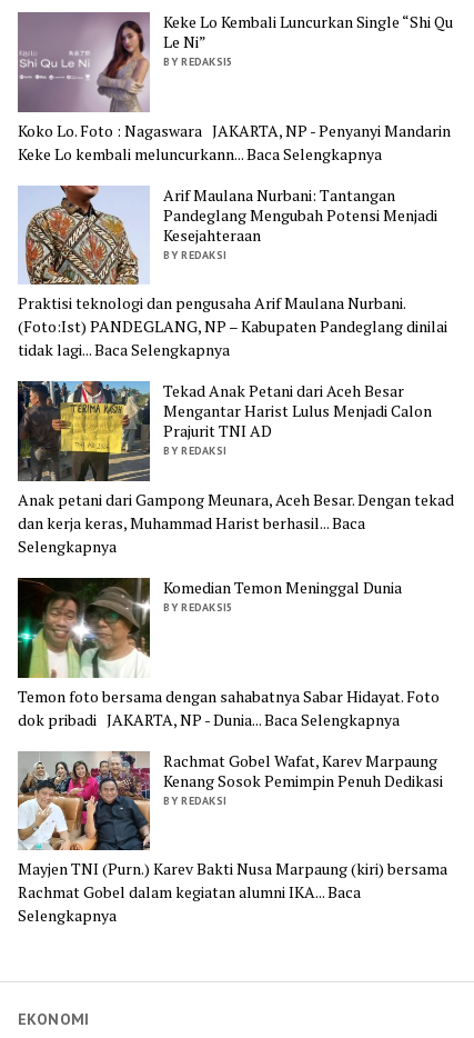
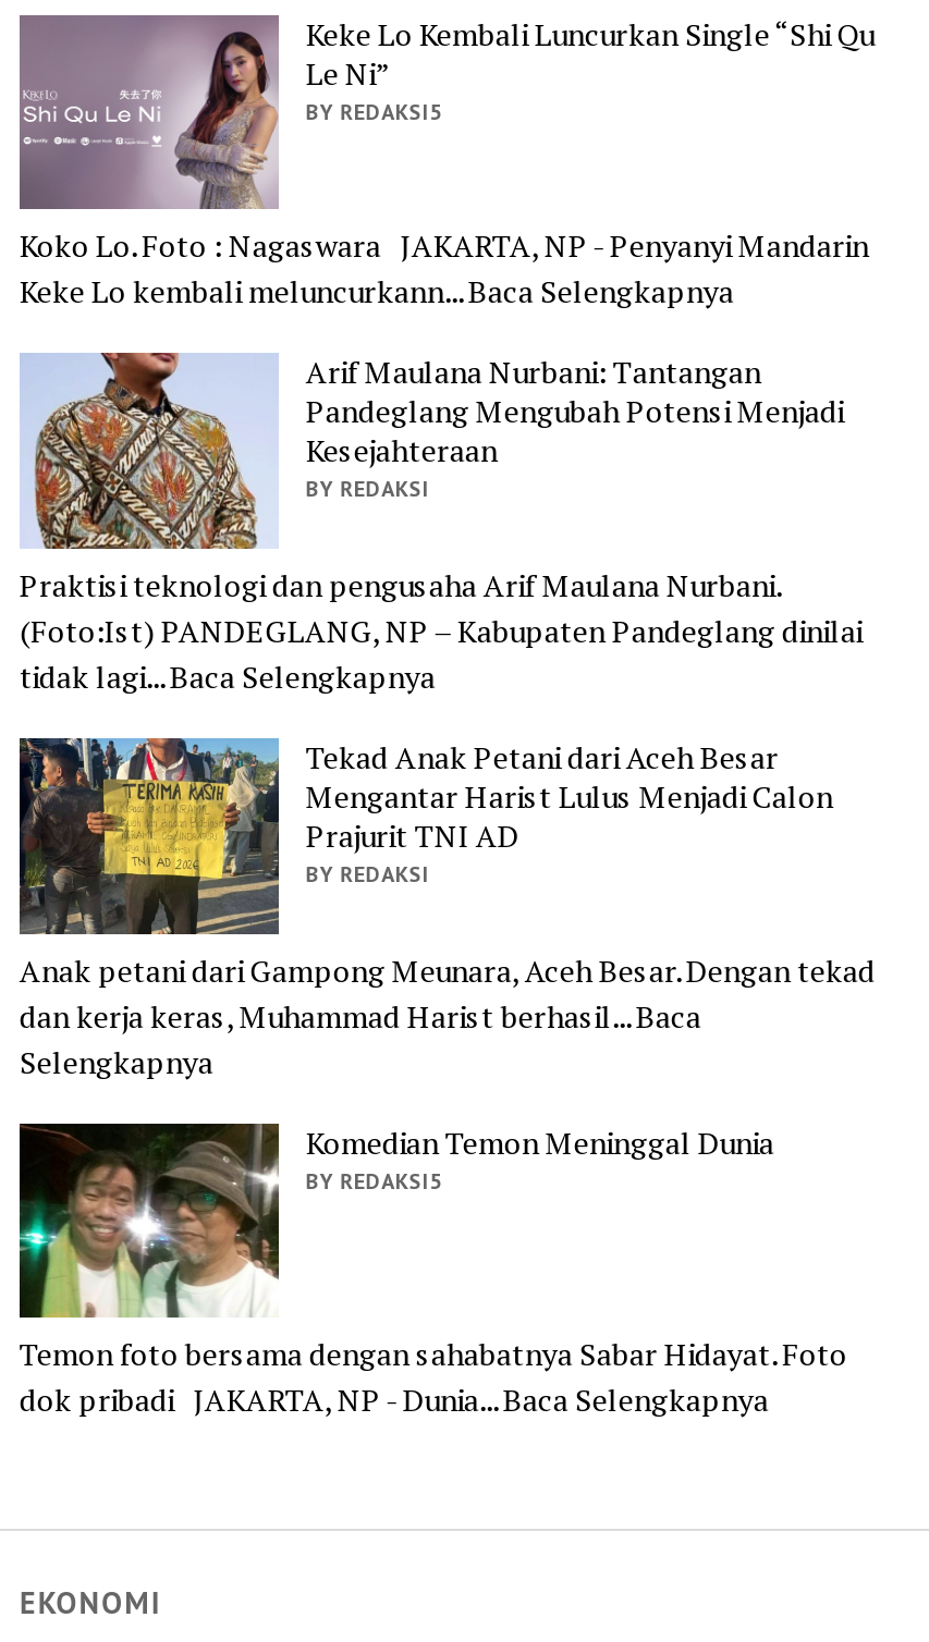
- [image]
- Rachmat Gobel Wafat, Karev Marpaung
- Kenang Sosok Pemimpin Penuh Dedikasi
- BY REDAKSI
- Mayjen TNI (Purn.) Karev Bakti Nusa Marpaung (kiri) bersama
- Rachmat Gobel dalam kegiatan alumni IKA... Baca
- Selengkapnya
